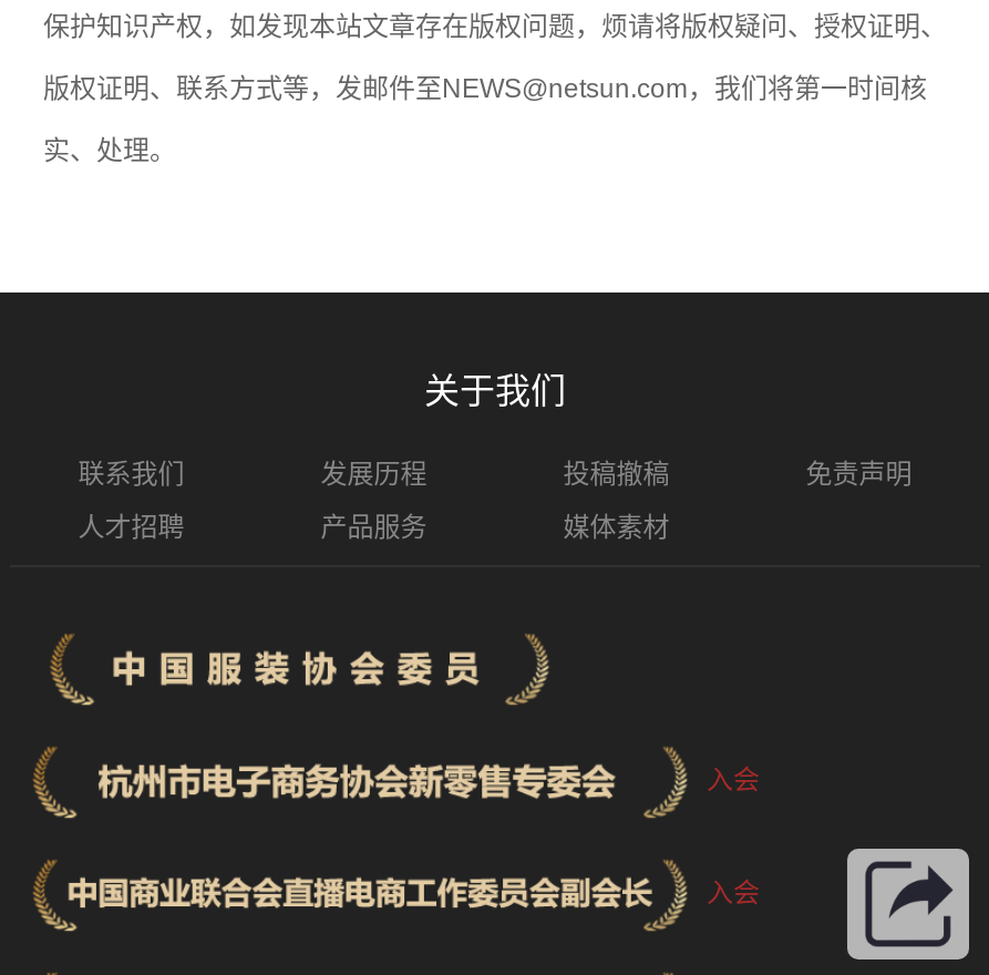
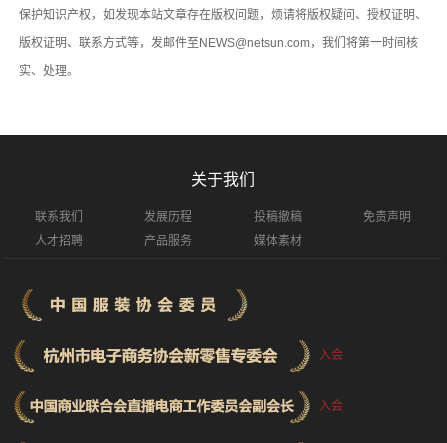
- [image]
